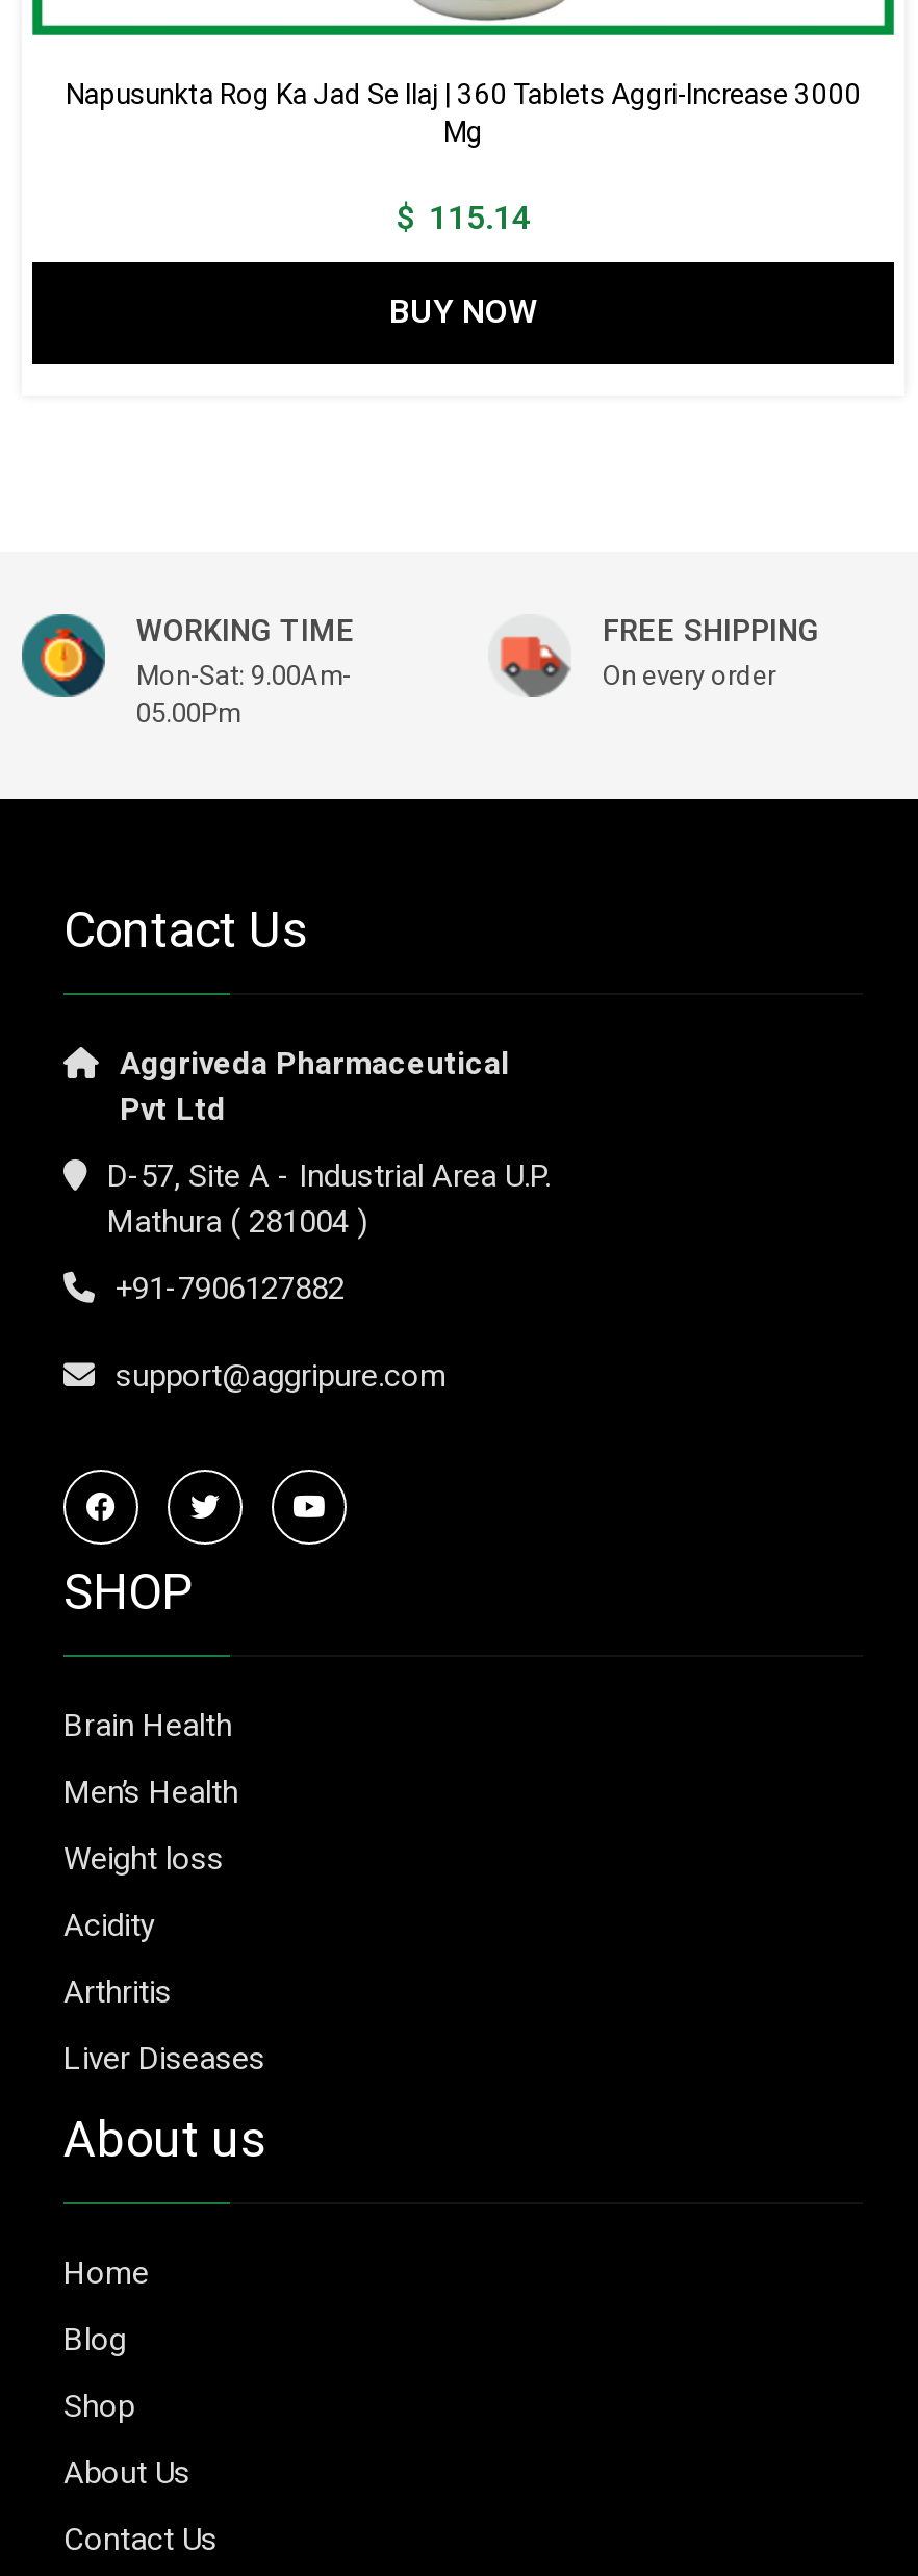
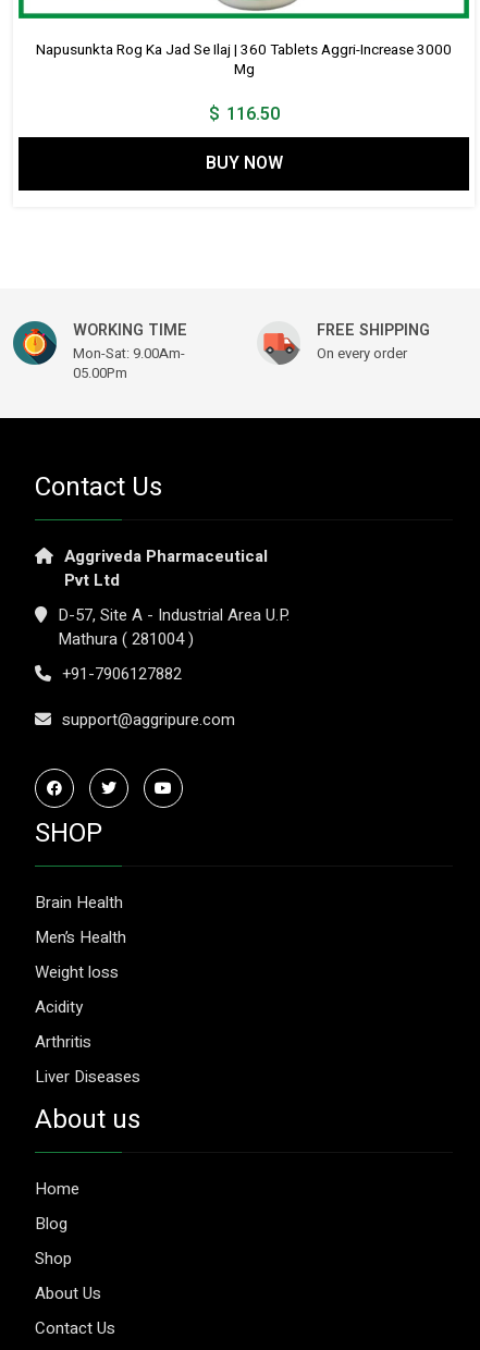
- $ 115.14
+ $ 116.50
